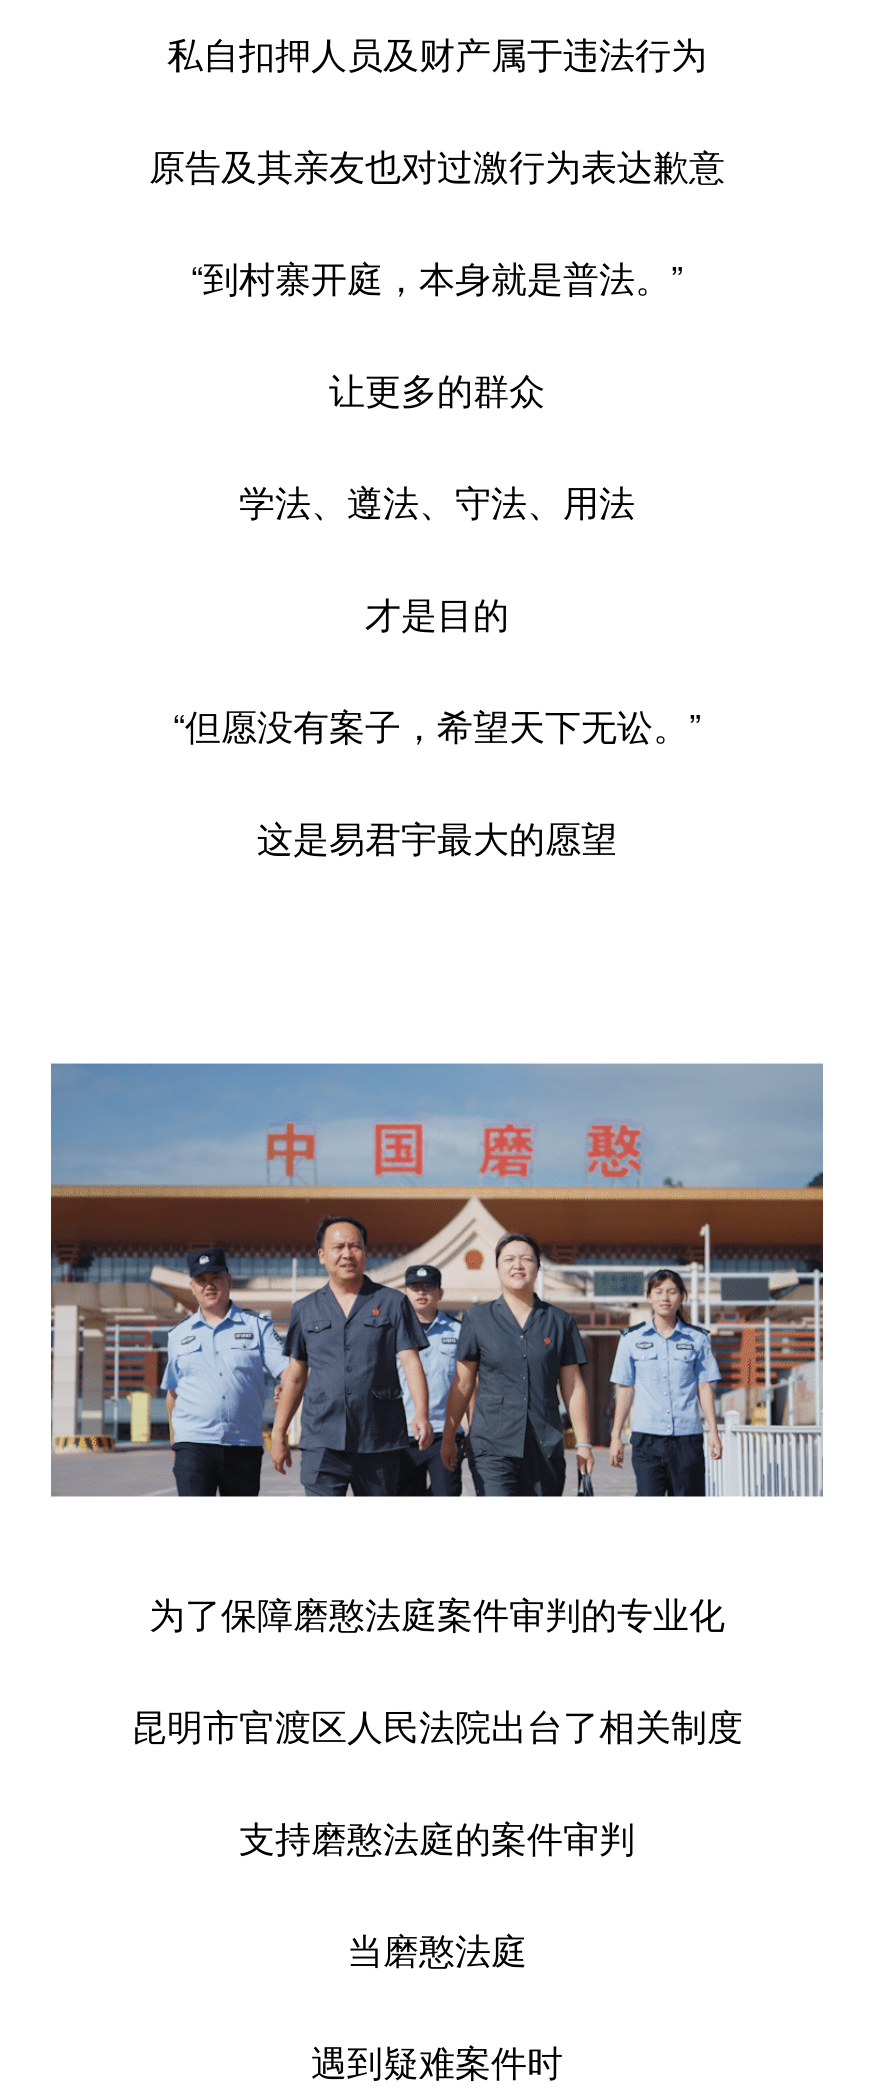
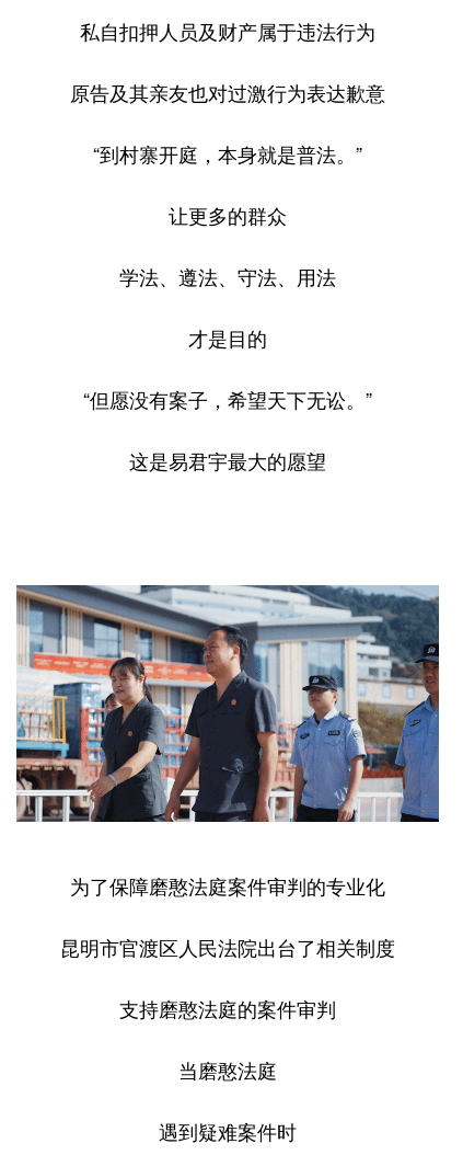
- [image]
+ [image]
